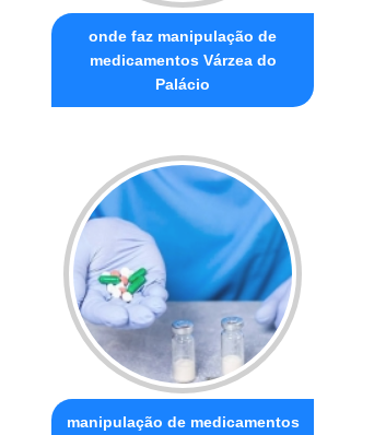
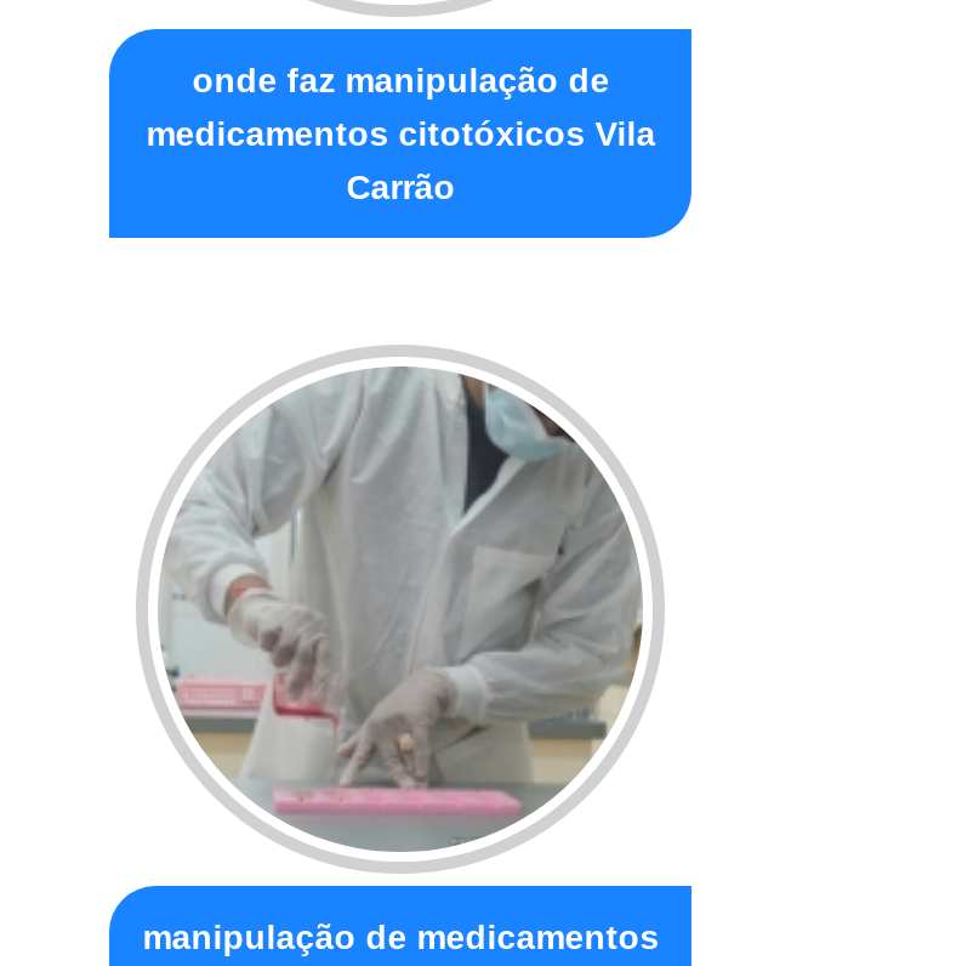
- medicamentos Várzea do
- Palácio
+ medicamentos citotóxicos Vila
+ Carrão

- [image]
+ [image]
